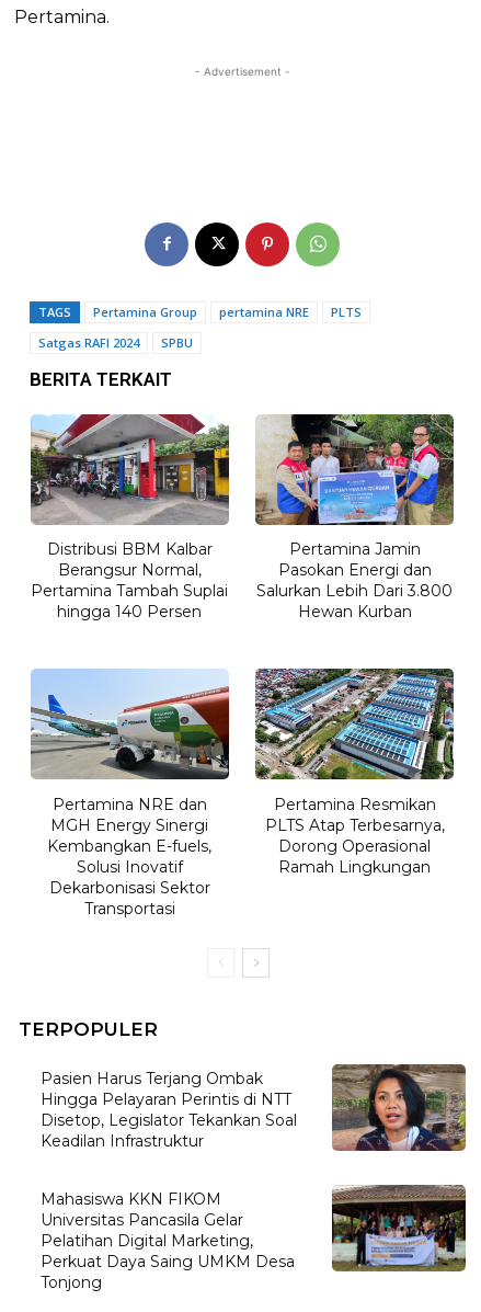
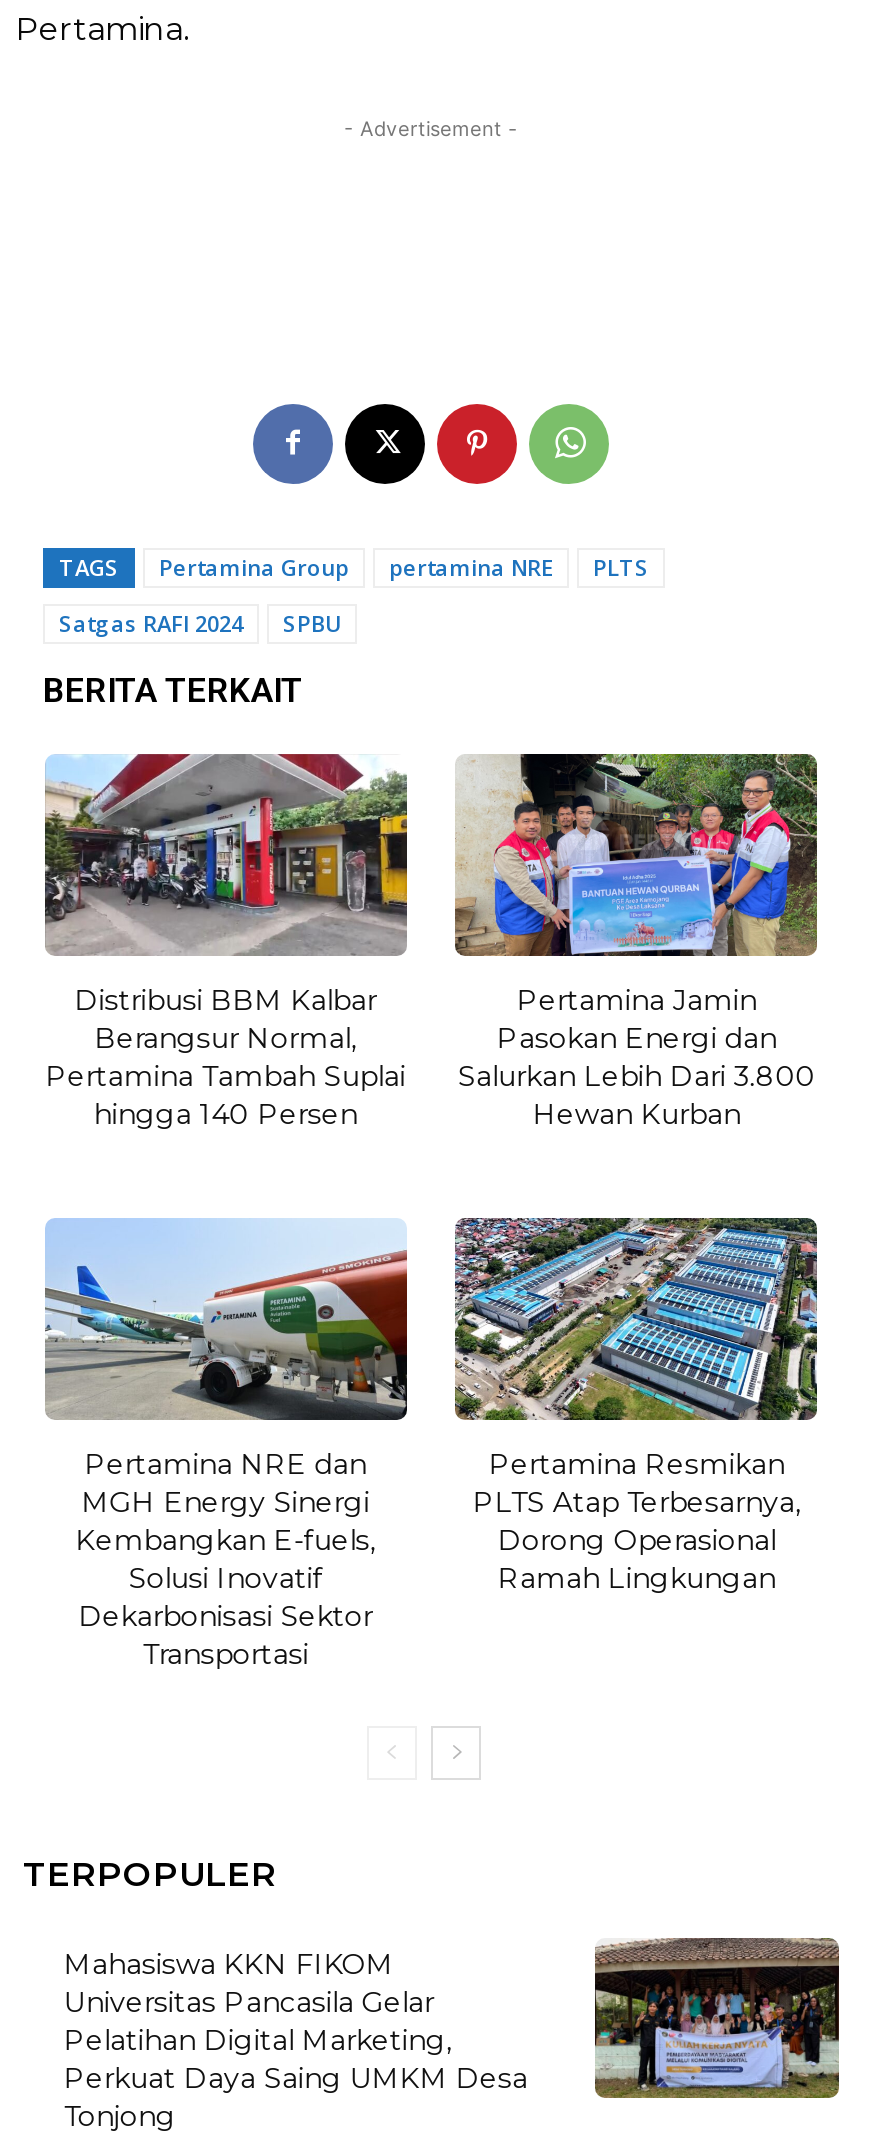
- [image]
- Pasien Harus Terjang Ombak
- Hingga Pelayaran Perintis di NTT
- Disetop, Legislator Tekankan Soal
- Keadilan Infrastruktur
